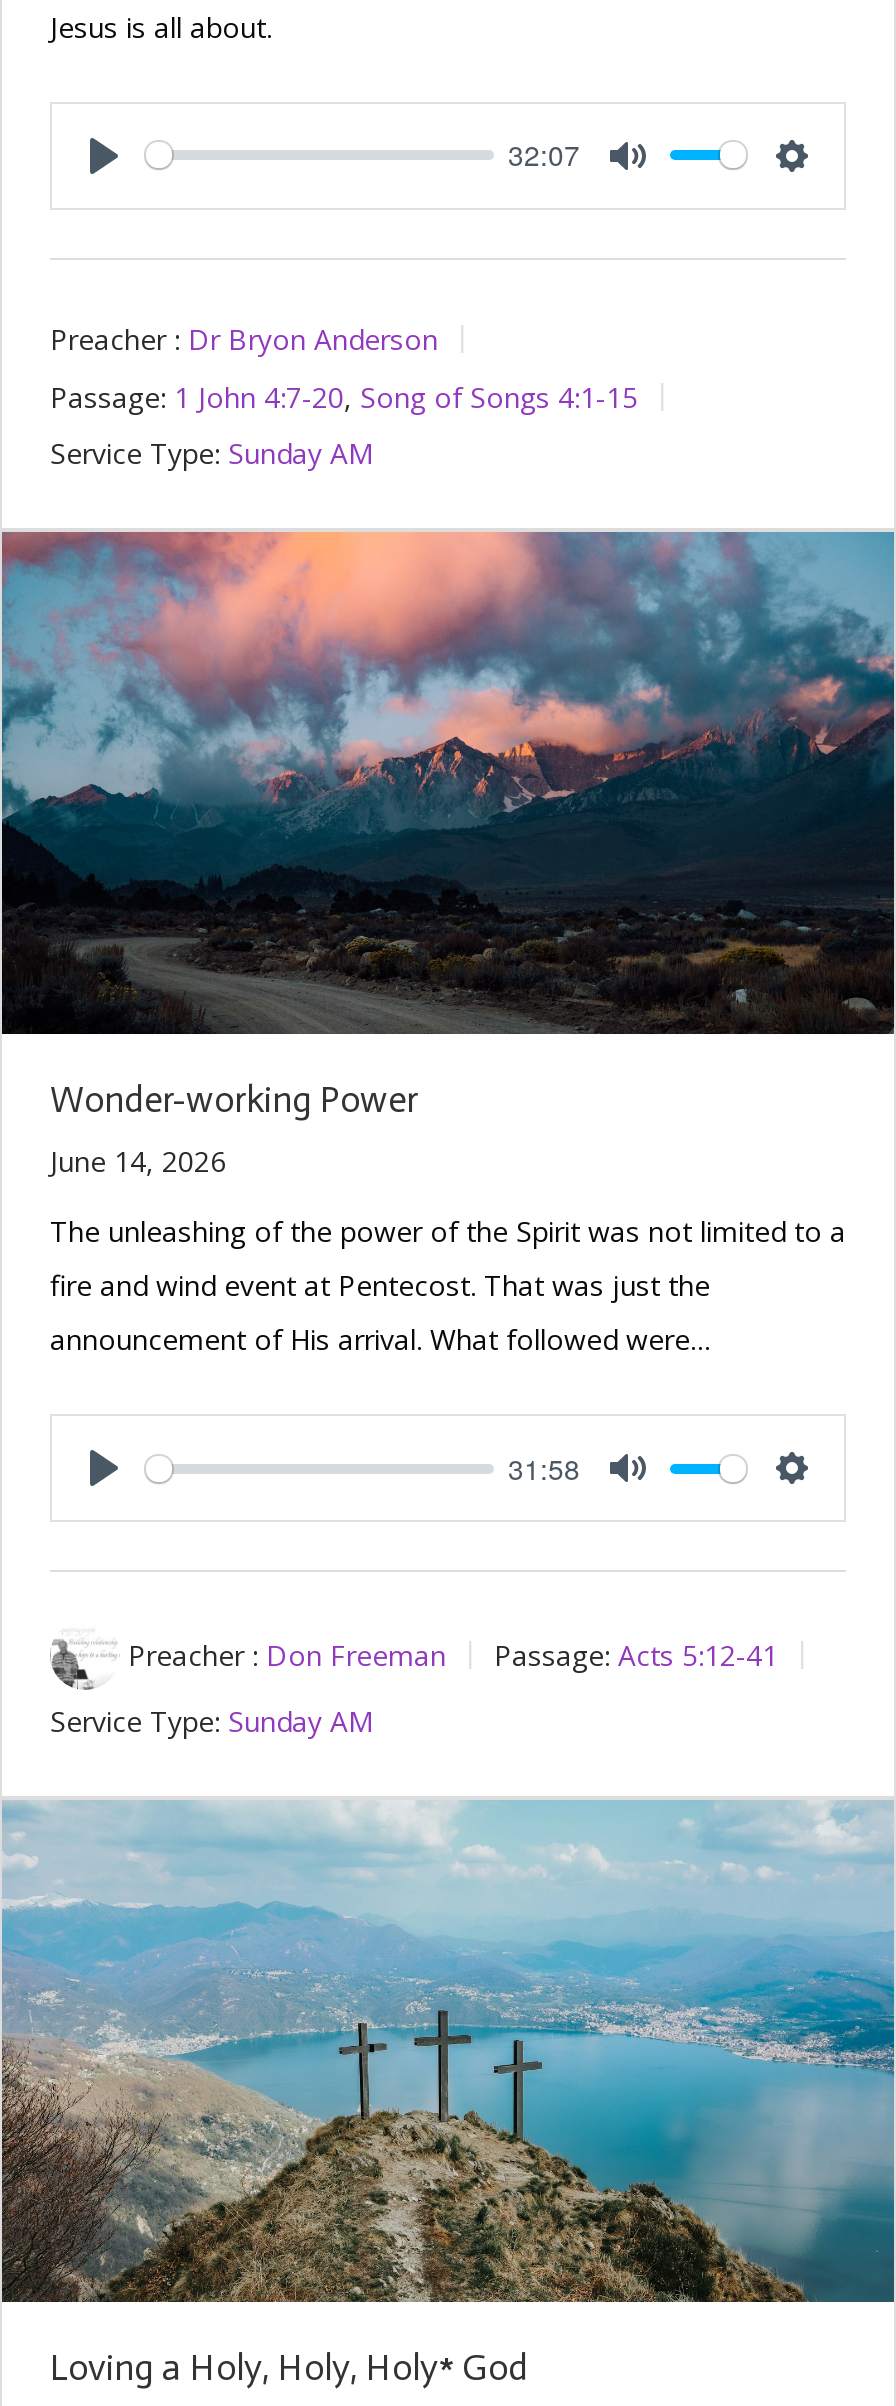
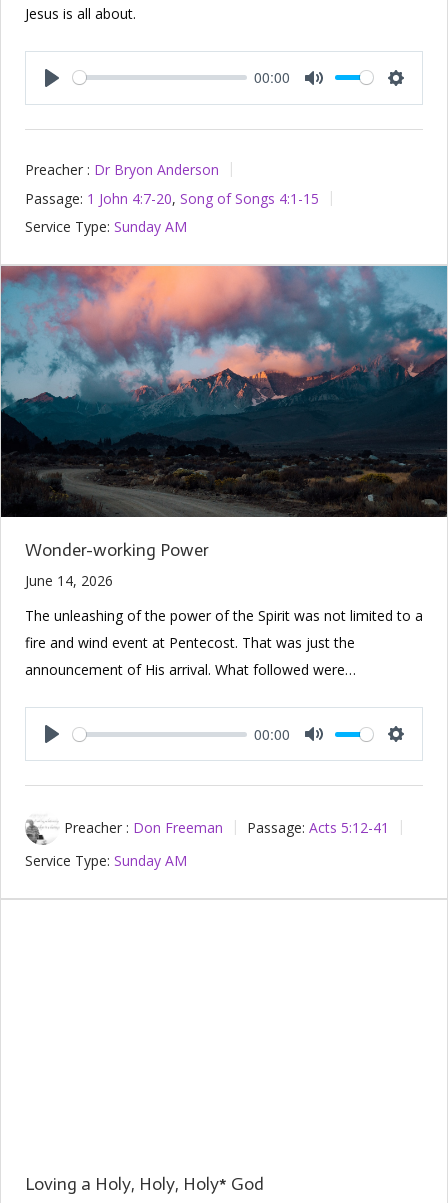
- 32:07
+ 00:00

- 31:58
+ 00:00

- [image]
